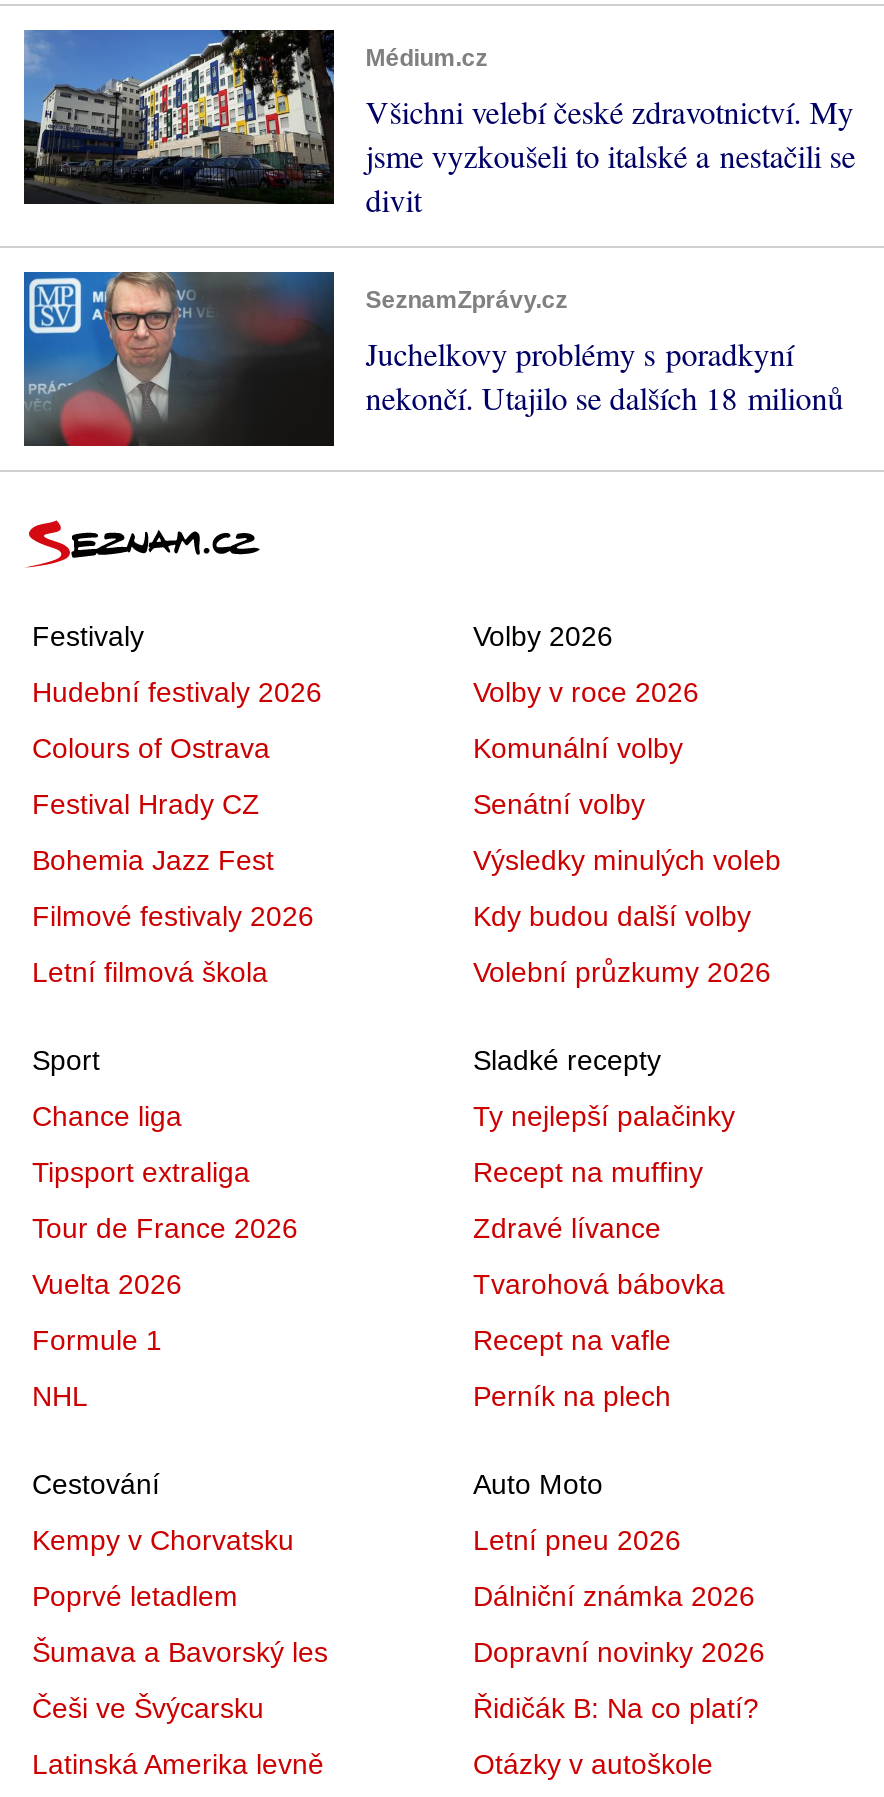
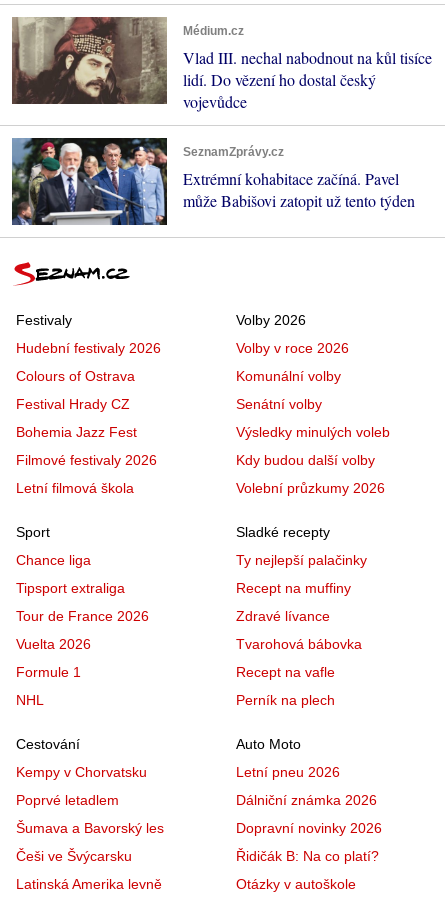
- [image]
- Všichni velebí české zdravotnictví. My
- jsme vyzkoušeli to italské a nestačili se
- divit
+ [image]
+ Vlad III. nechal nabodnout na kůl tisíce
+ lidí. Do vězení ho dostal český
+ vojevůdce

- [image]
- Juchelkovy problémy s poradkyní
- nekončí. Utajilo se dalších 18 milionů
+ [image]
+ Extrémní kohabitace začíná. Pavel
+ může Babišovi zatopit už tento týden
